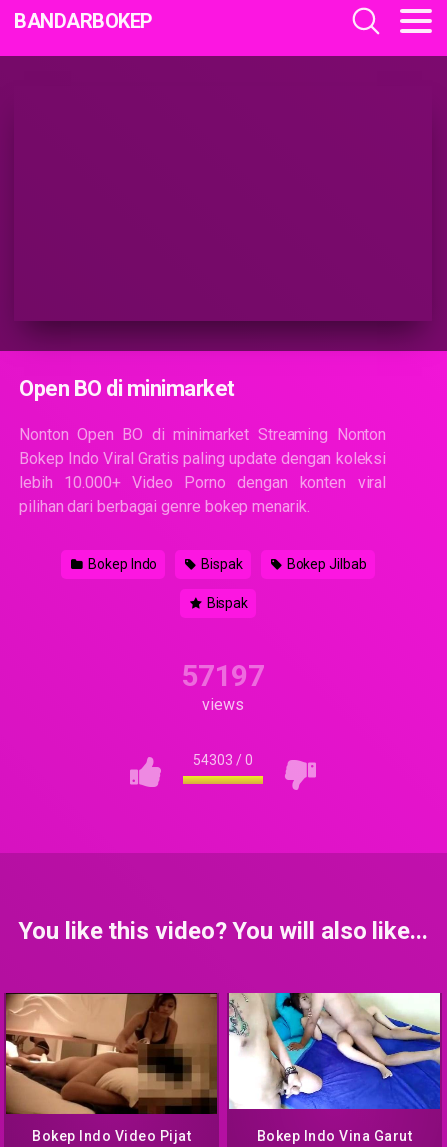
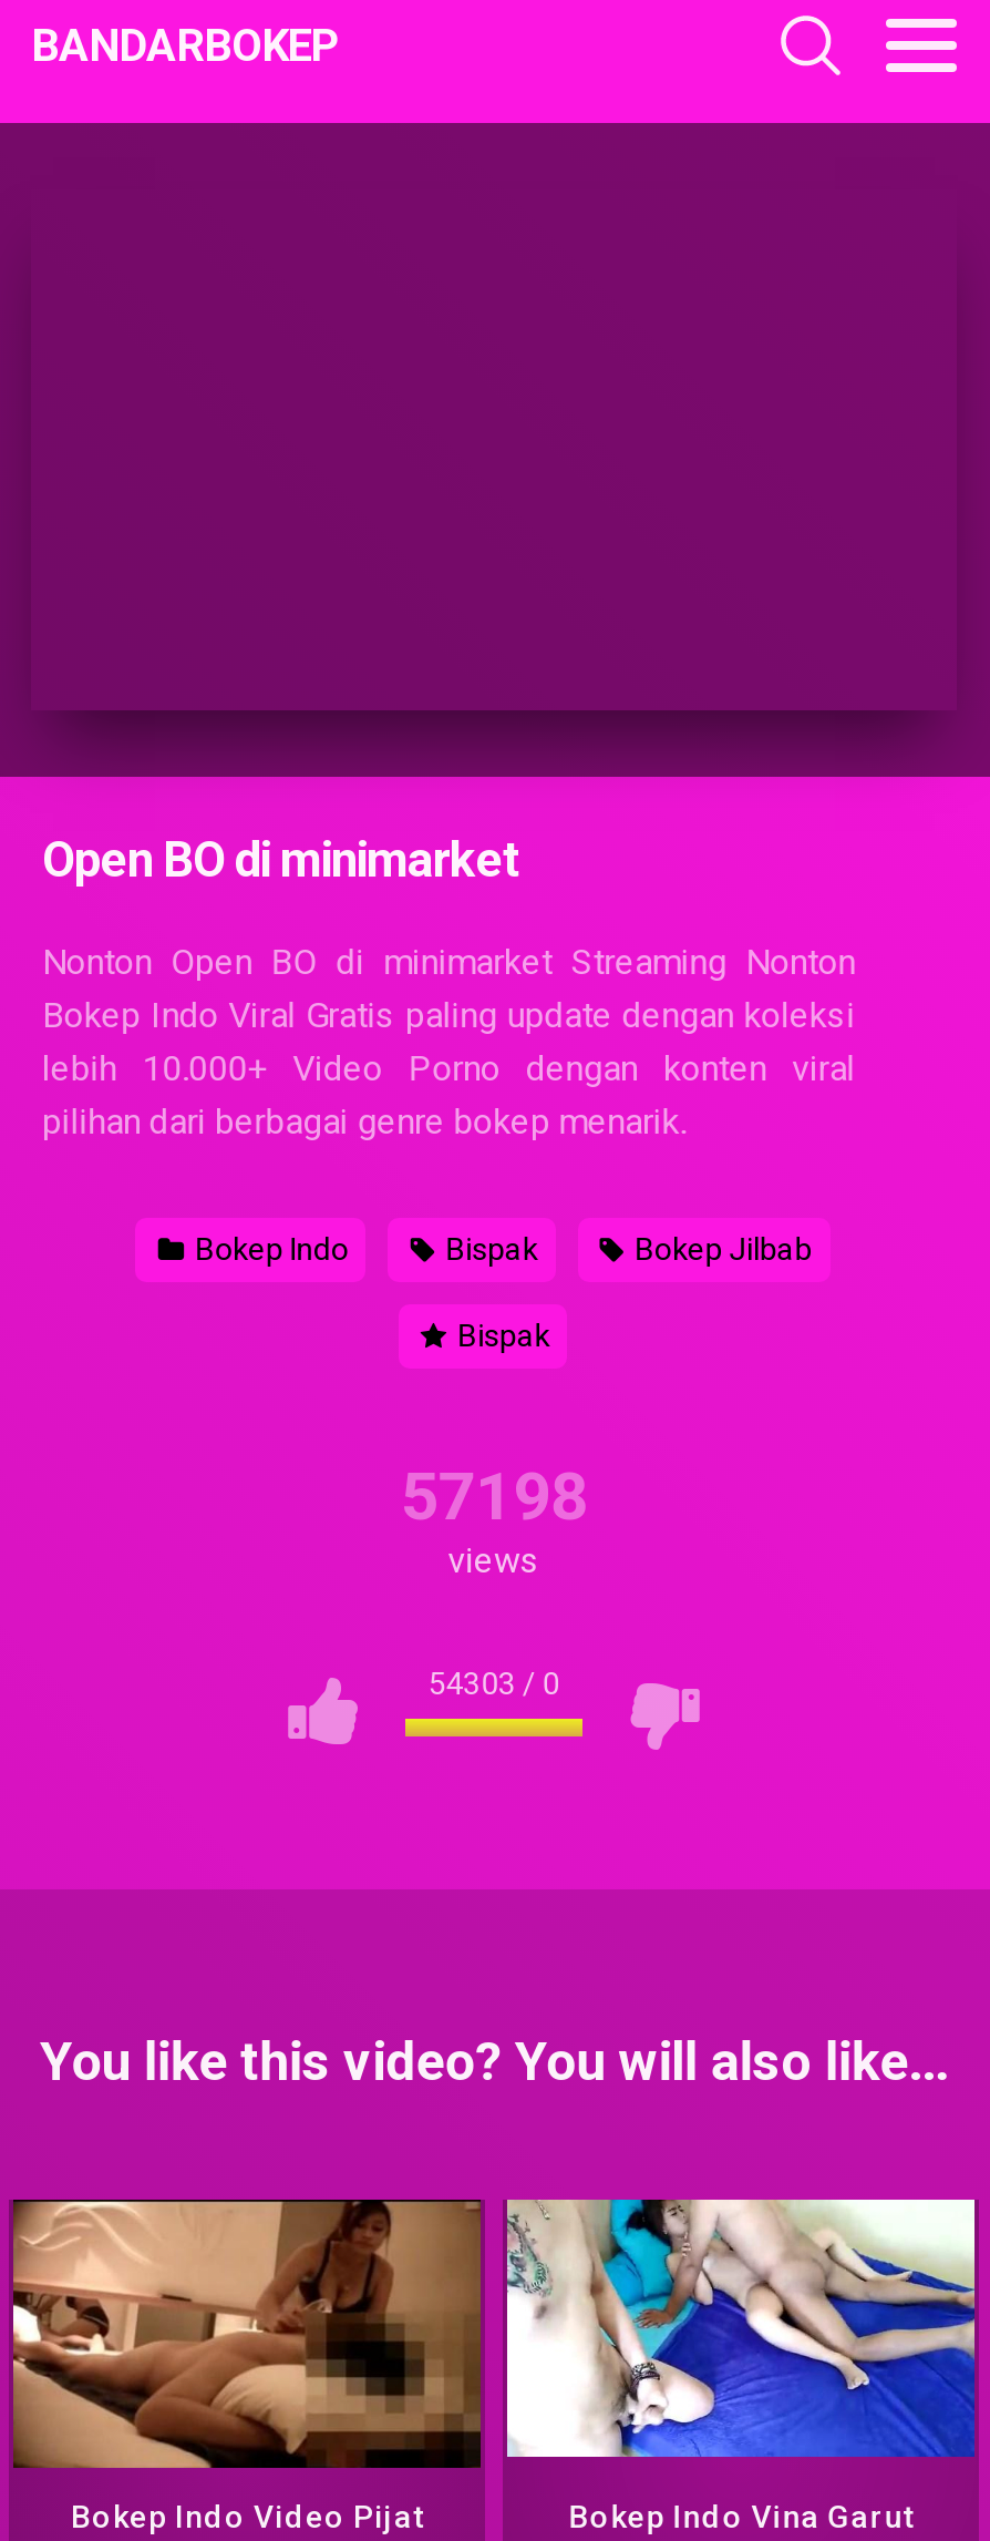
- 57197
+ 57198
